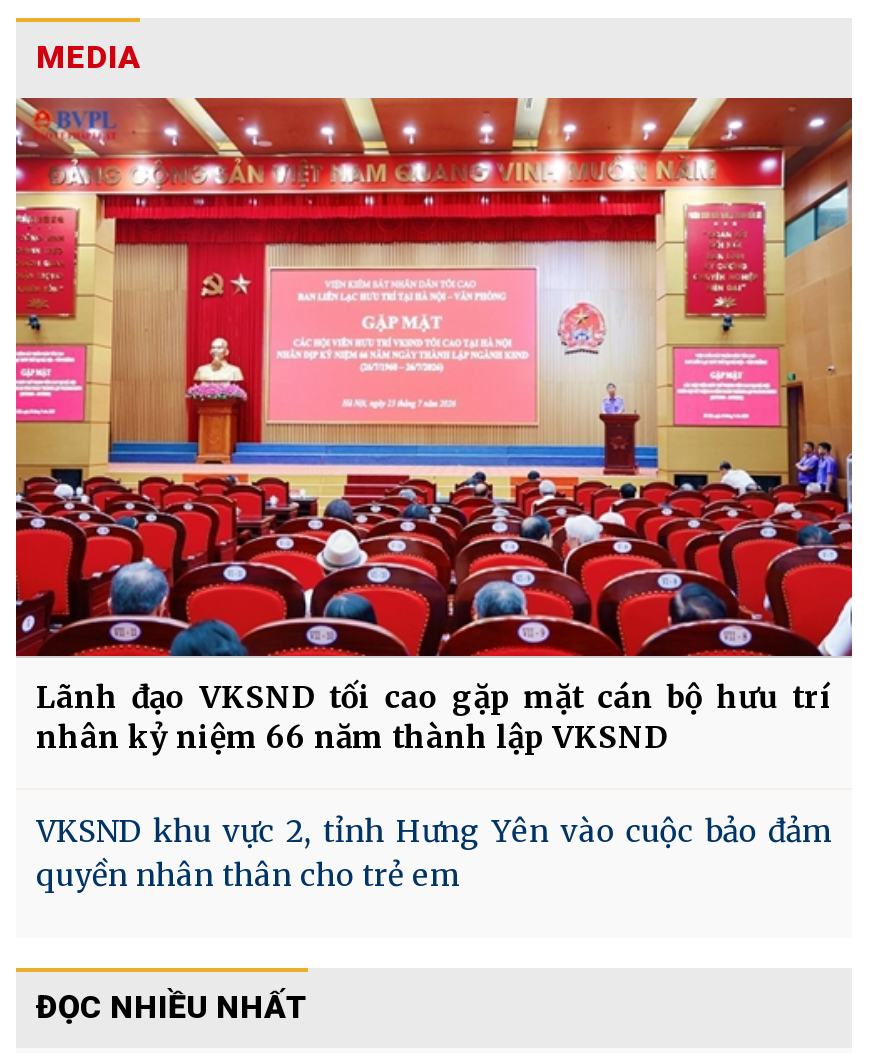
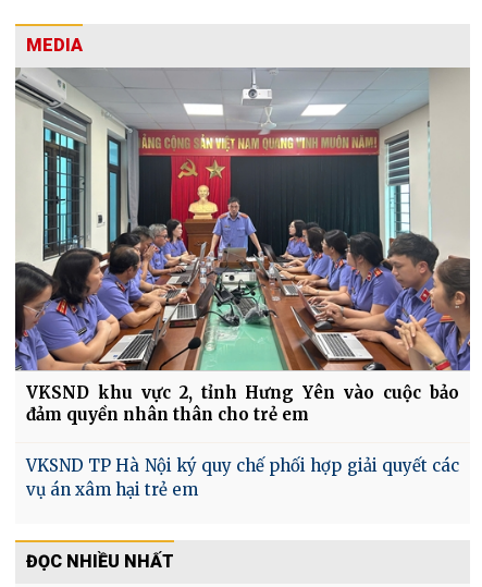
- [image]
- Lãnh đạo VKSND tối cao gặp mặt cán bộ hưu trí
- nhân kỷ niệm 66 năm thành lập VKSND
+ [image]
+ VKSND khu vực 2, tỉnh Hưng Yên vào cuộc bảo
+ đảm quyền nhân thân cho trẻ em

- VKSND khu vực 2, tỉnh Hưng Yên vào cuộc bảo đảm
- quyền nhân thân cho trẻ em
+ VKSND TP Hà Nội ký quy chế phối hợp giải quyết các
+ vụ án xâm hại trẻ em
